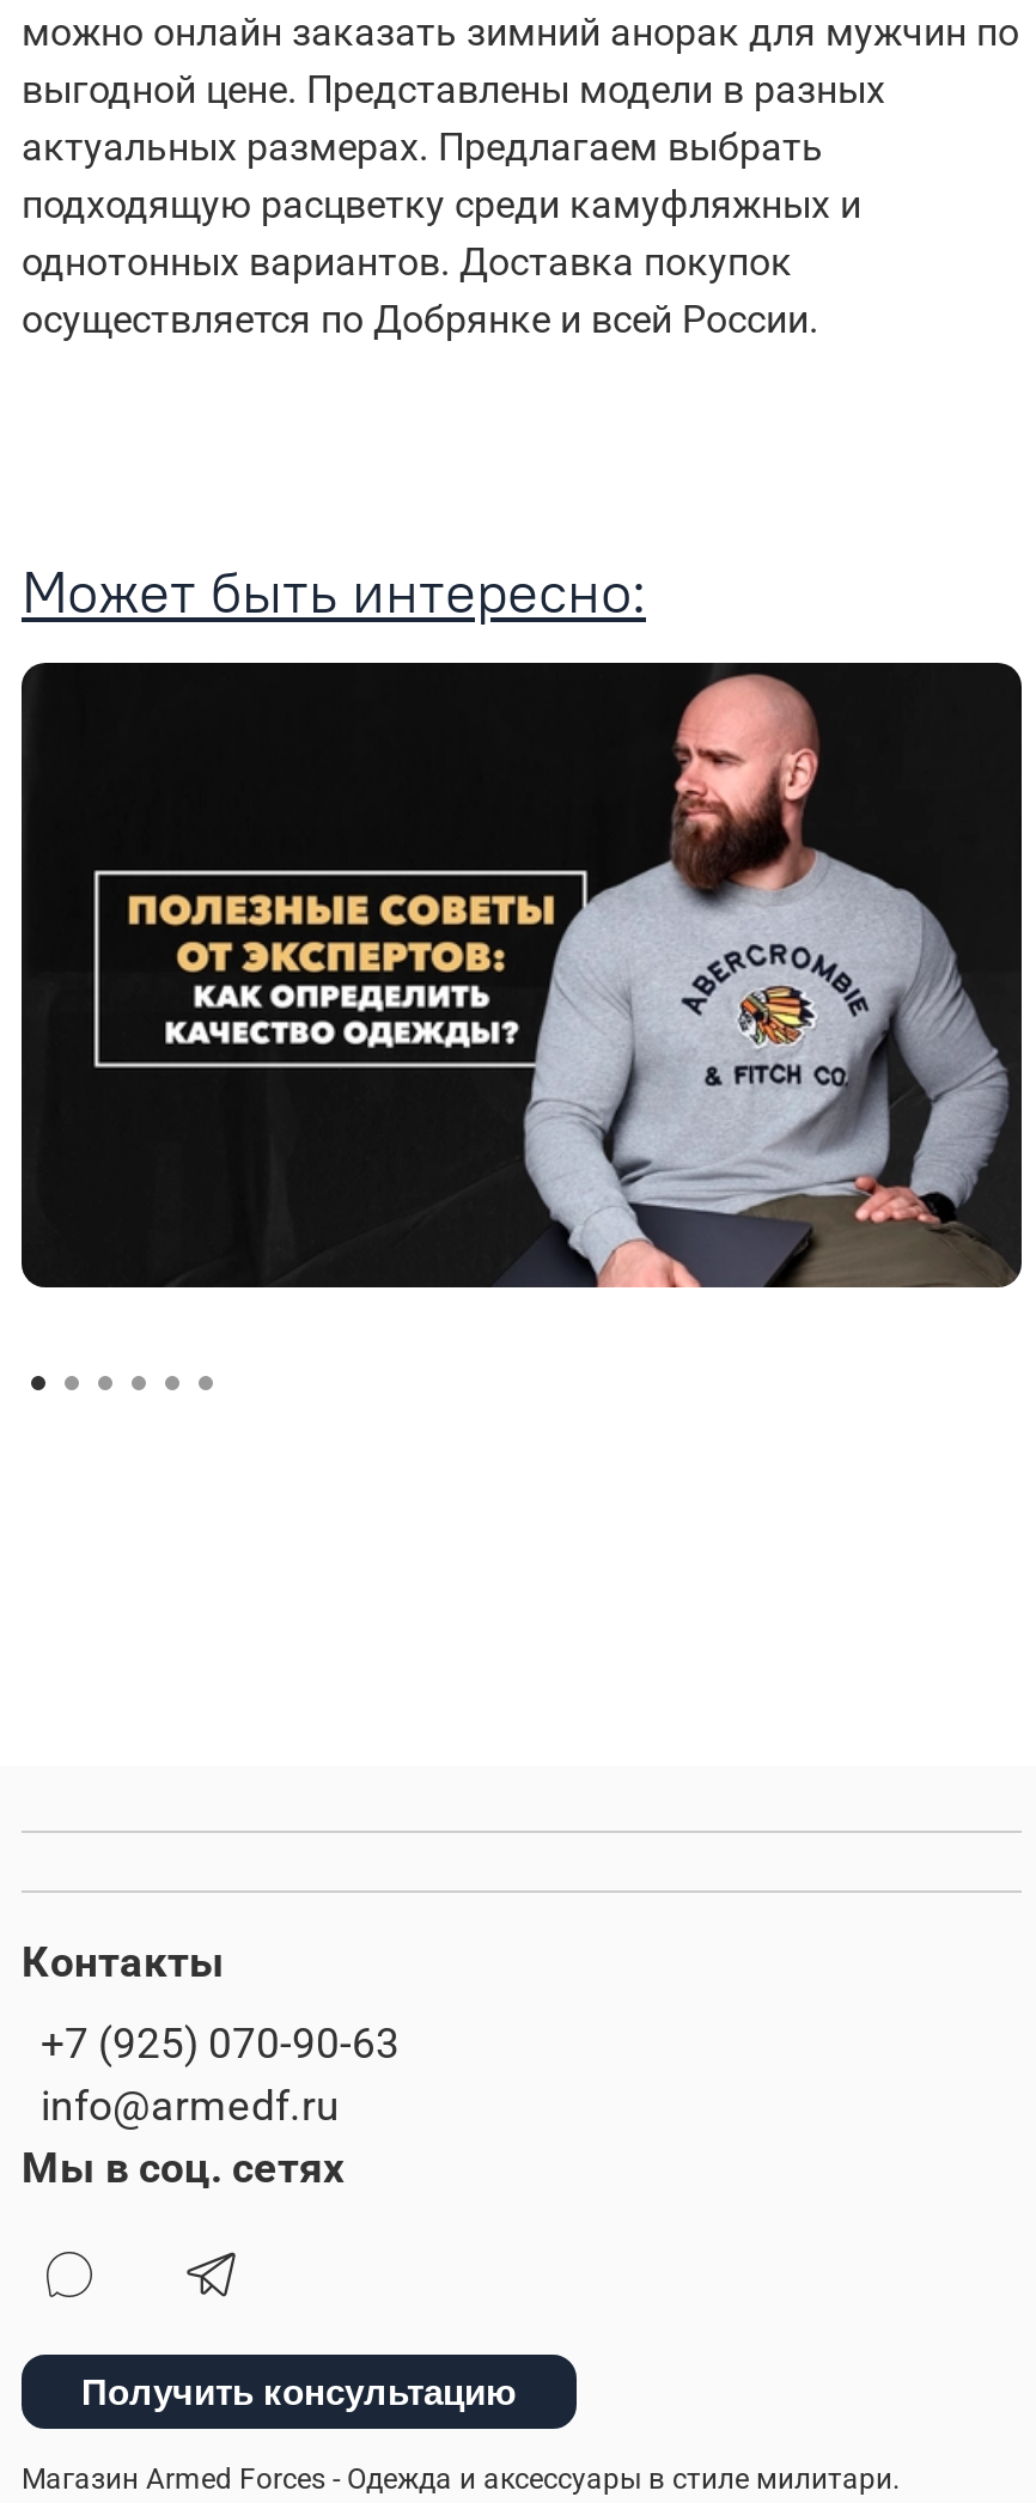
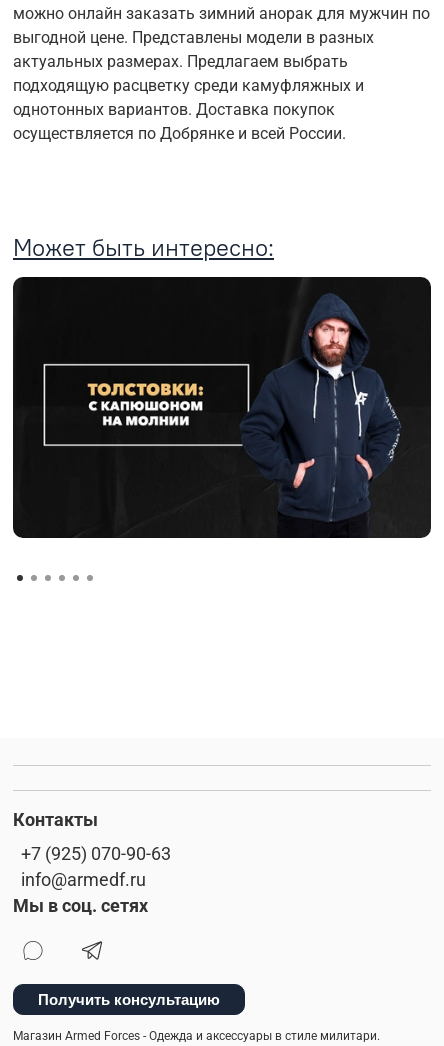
- [image]
+ [image]
